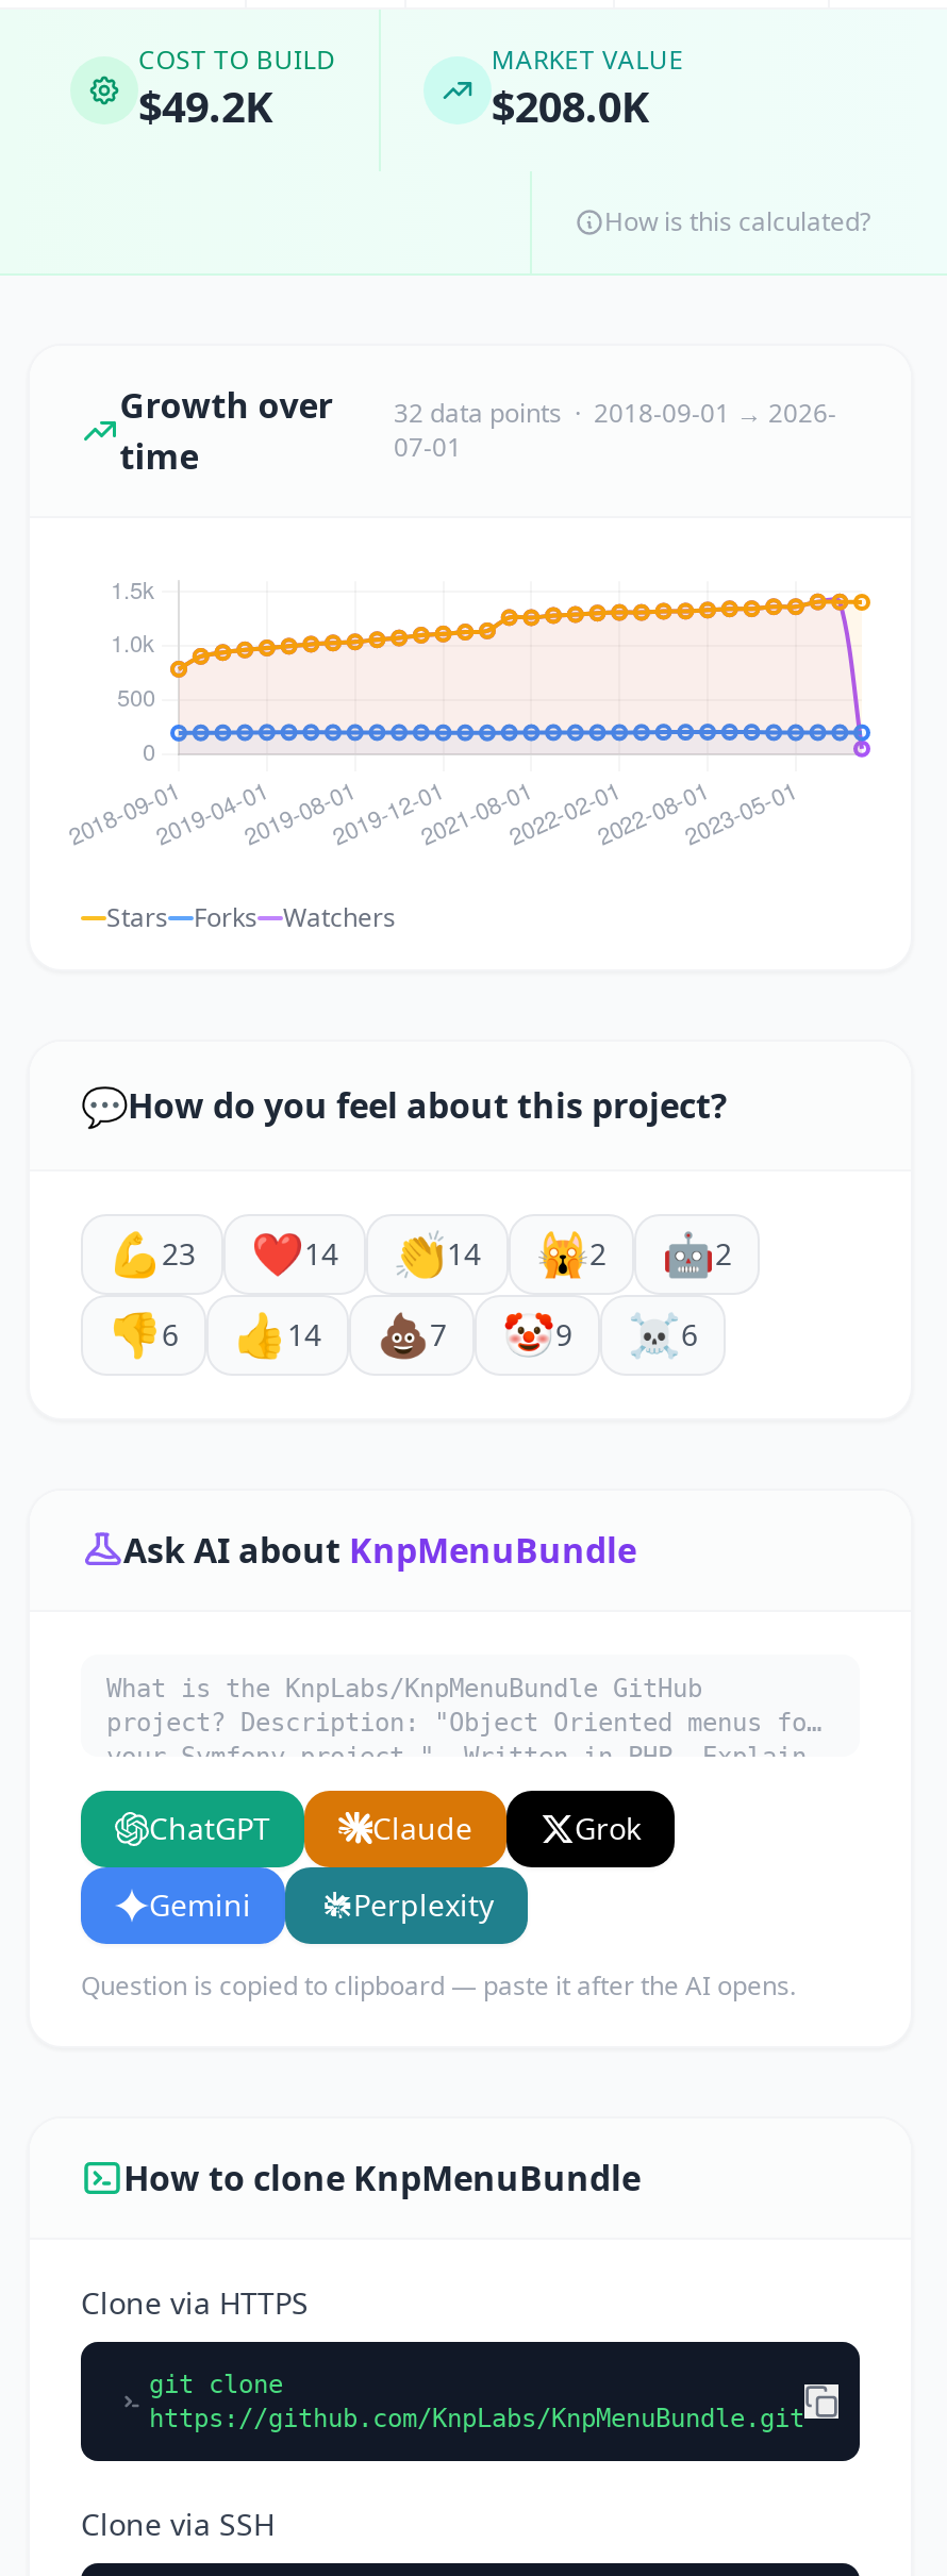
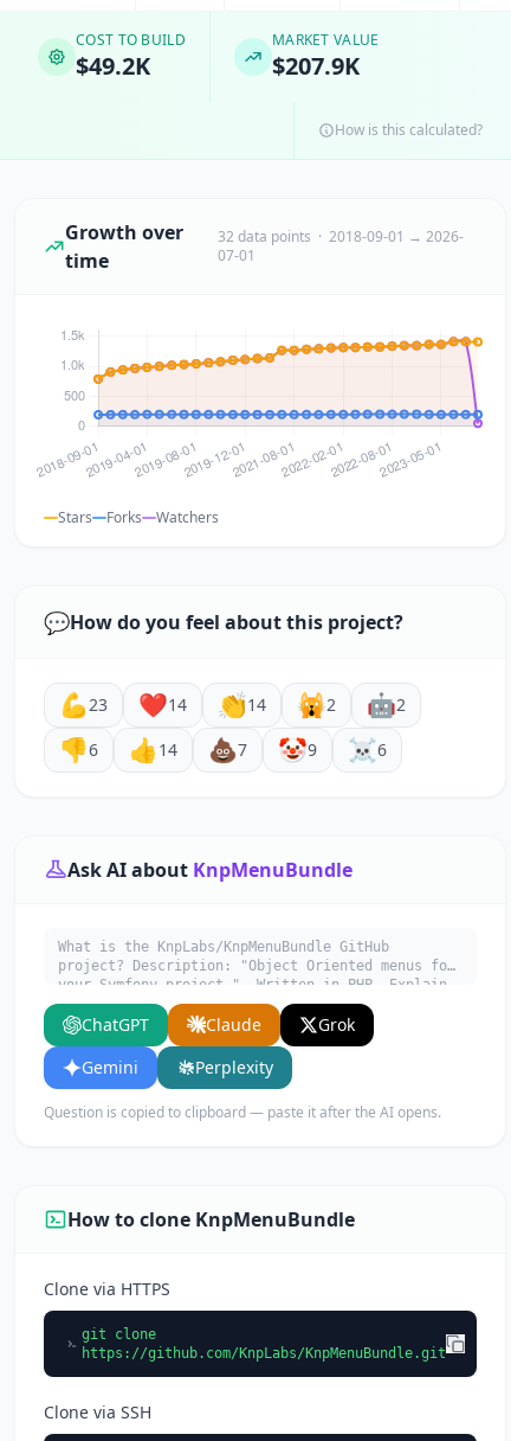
- $208.0K
+ $207.9K
